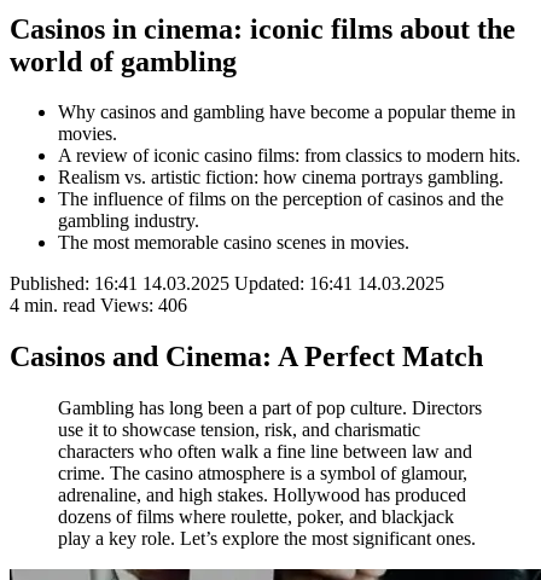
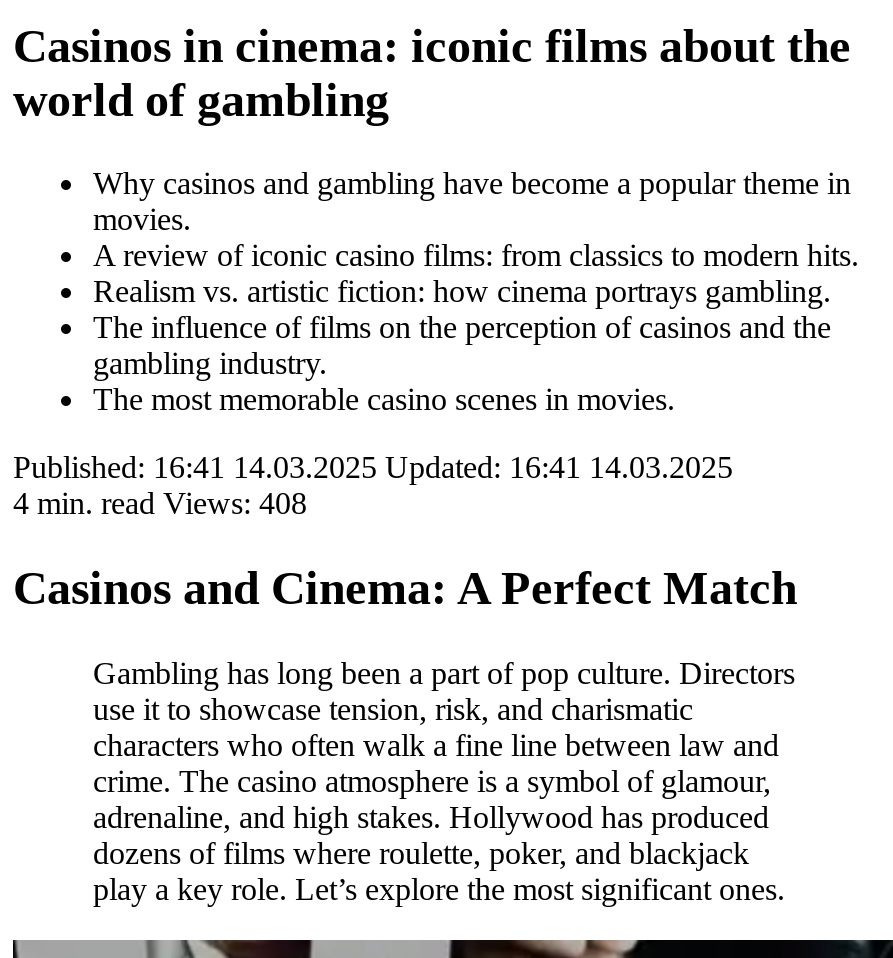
- 4 min. read Views: 406
+ 4 min. read Views: 408
